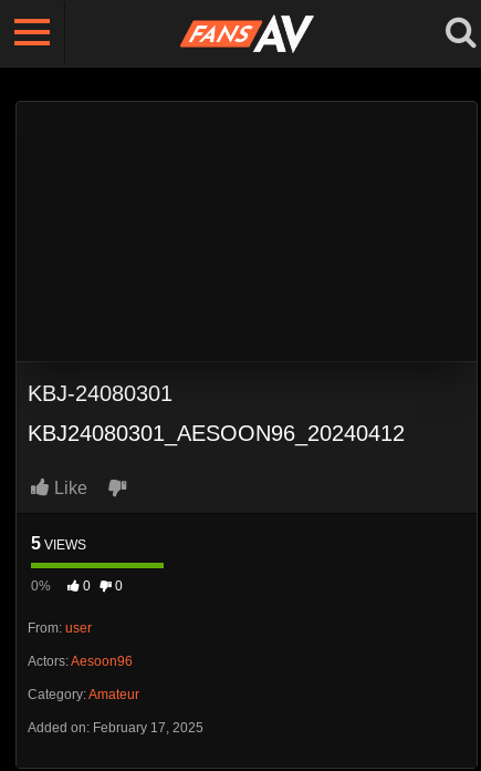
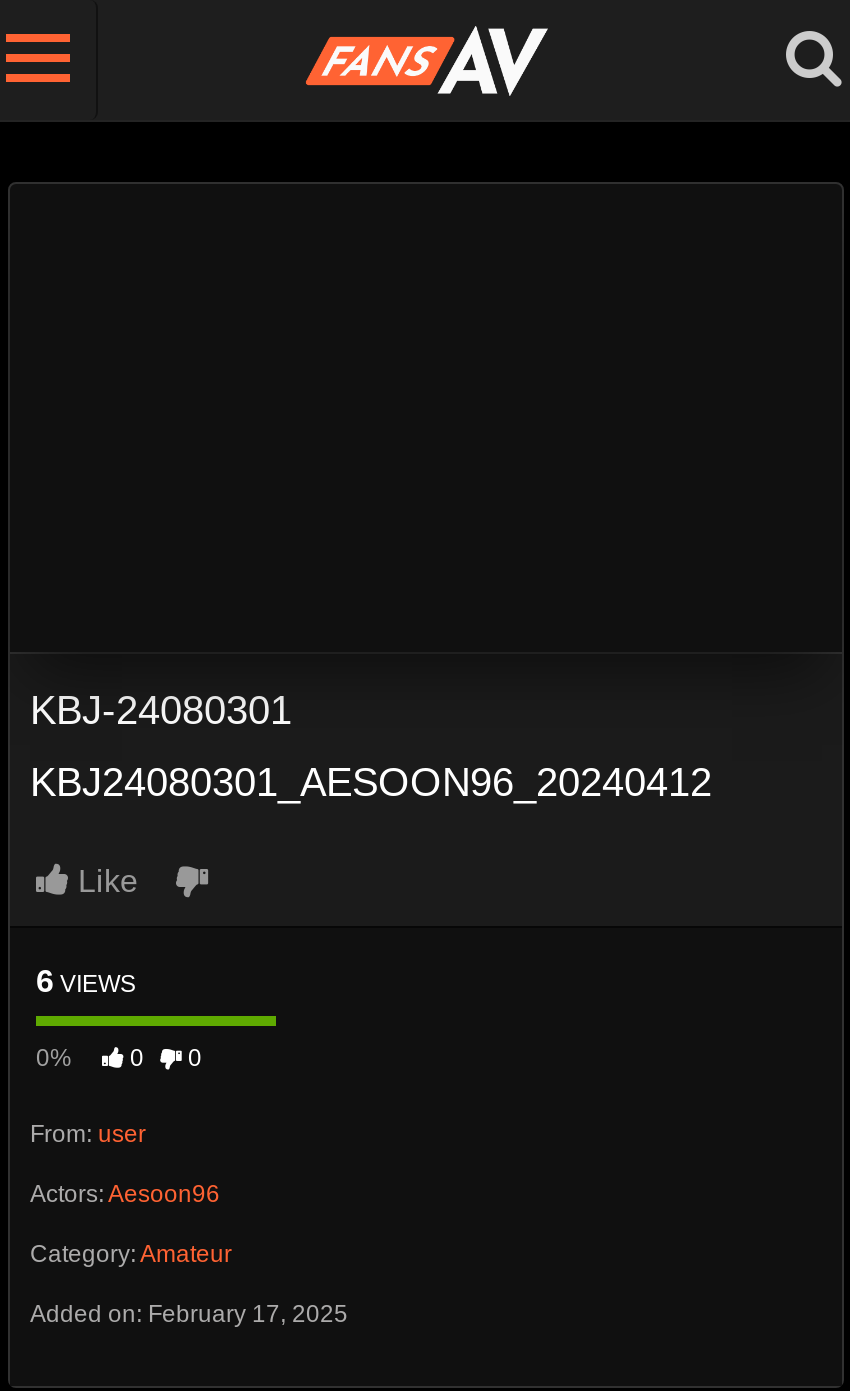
- 5 VIEWS
+ 6 VIEWS
